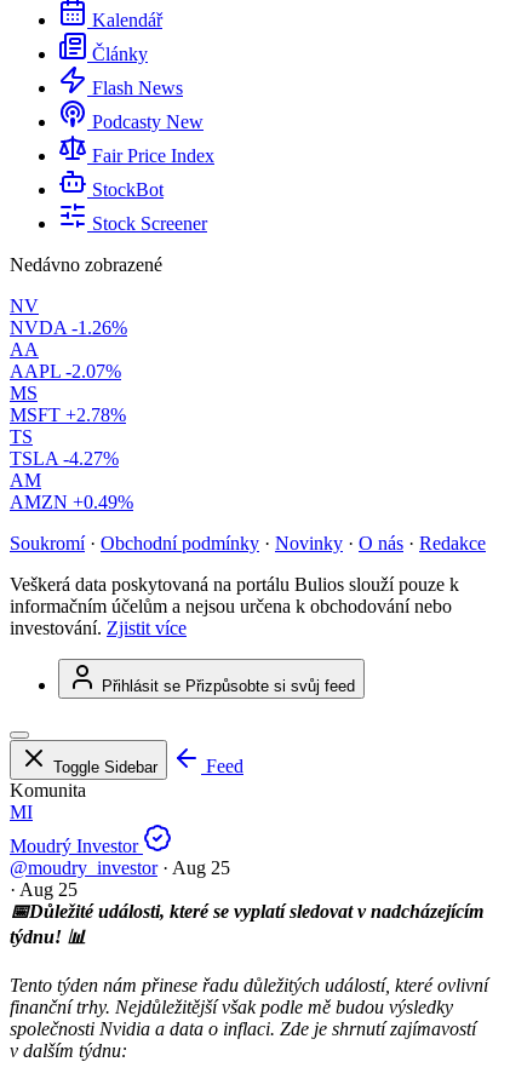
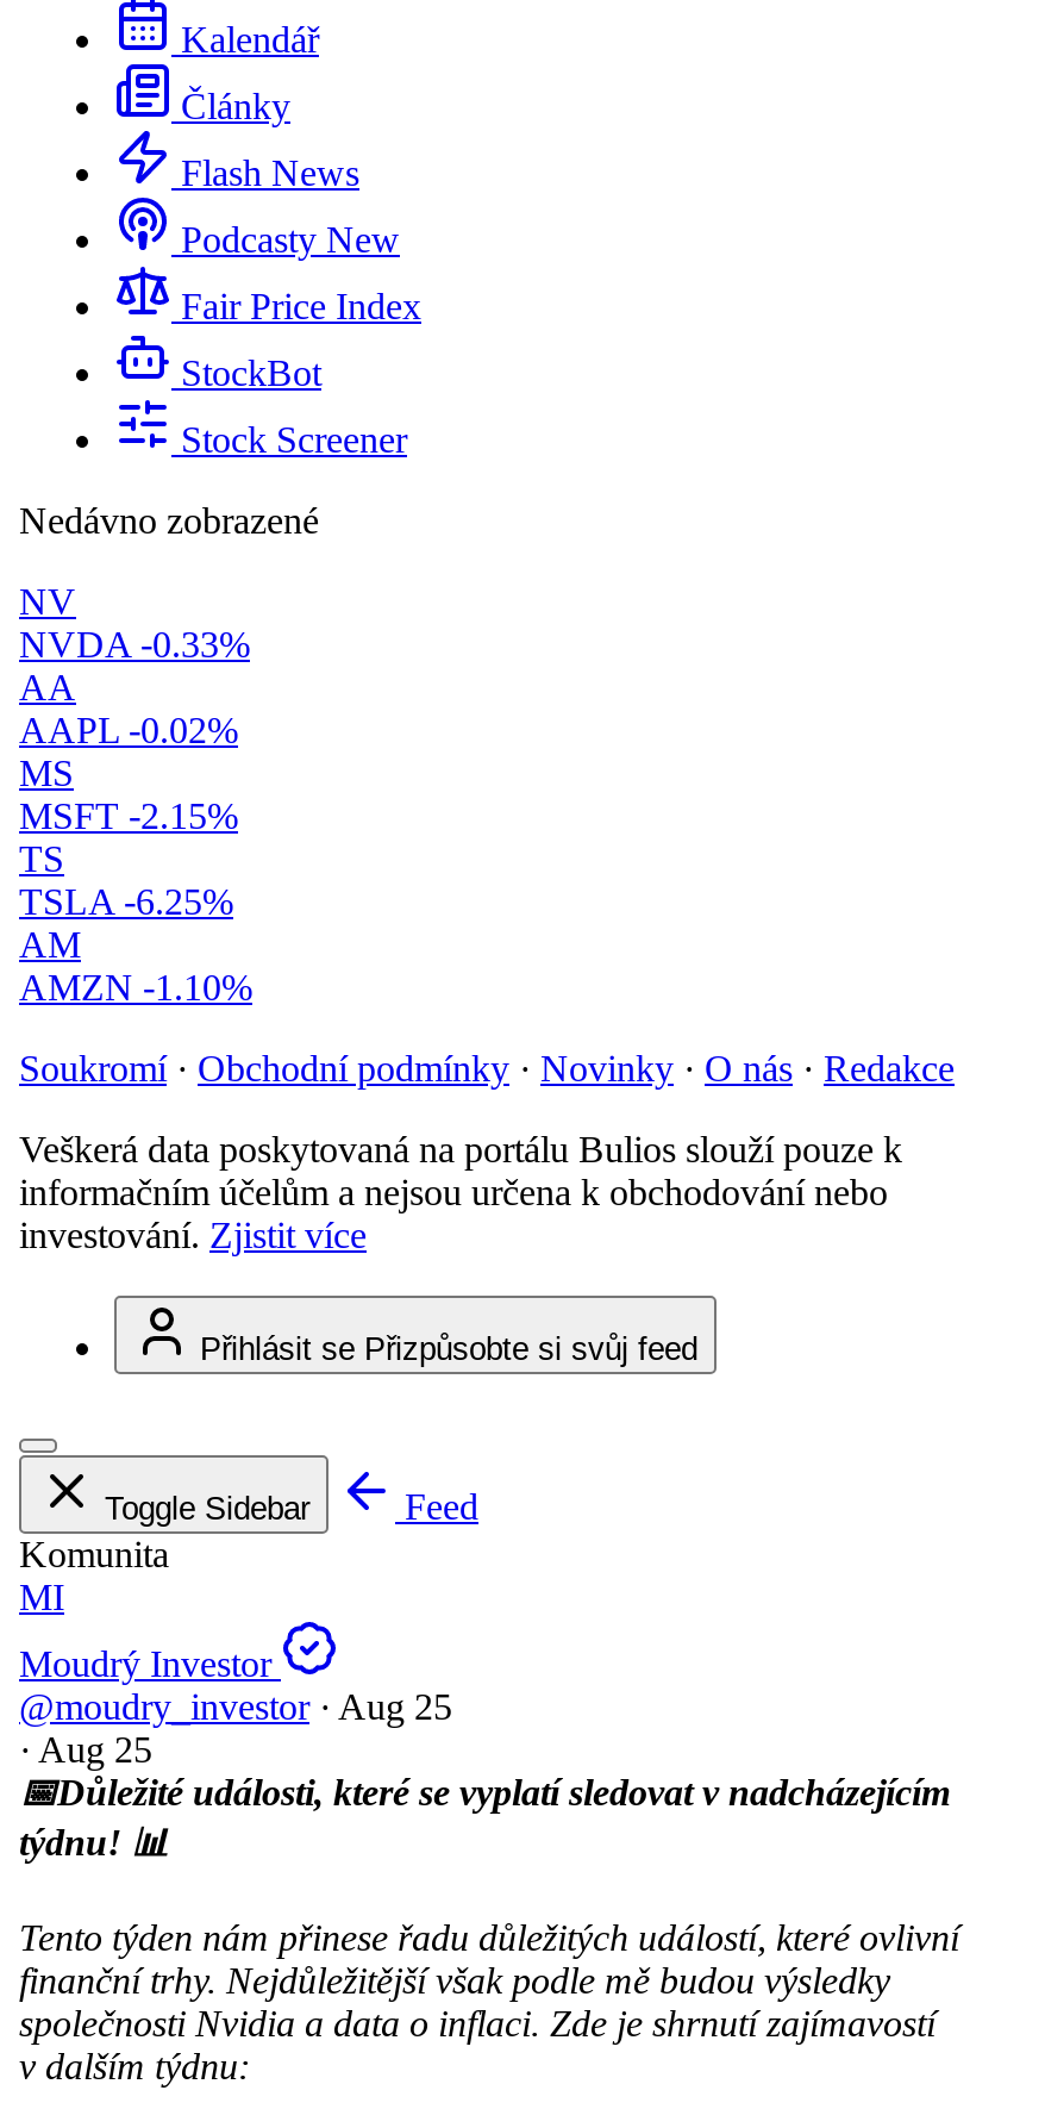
- NVDA -1.26%
+ NVDA -0.33%

- AAPL -2.07%
+ AAPL -0.02%

- MSFT +2.78%
+ MSFT -2.15%

- TSLA -4.27%
+ TSLA -6.25%

- AMZN +0.49%
+ AMZN -1.10%
